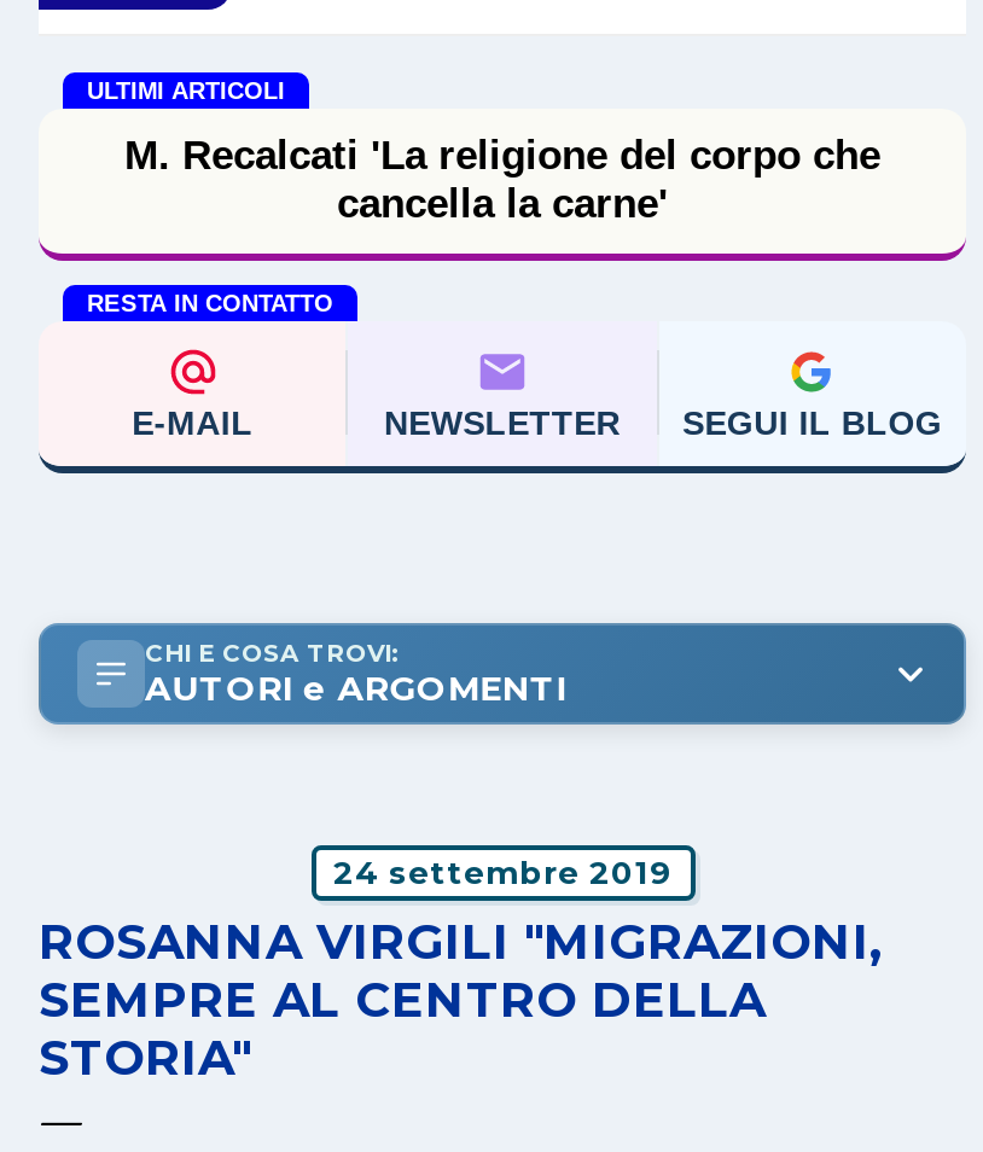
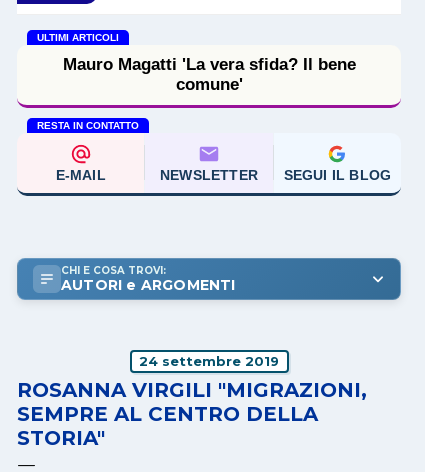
- M. Recalcati 'La religione del corpo che
- cancella la carne'
+ Mauro Magatti 'La vera sfida? Il bene
+ comune'
